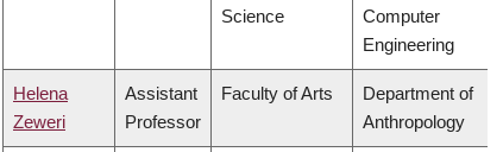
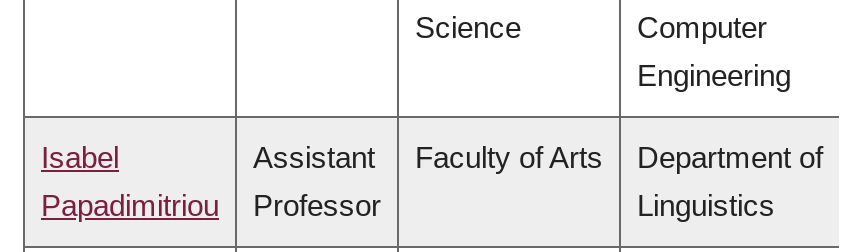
- Helena
- Zeweri
+ Isabel
+ Papadimitriou

- Anthropology
+ Linguistics
